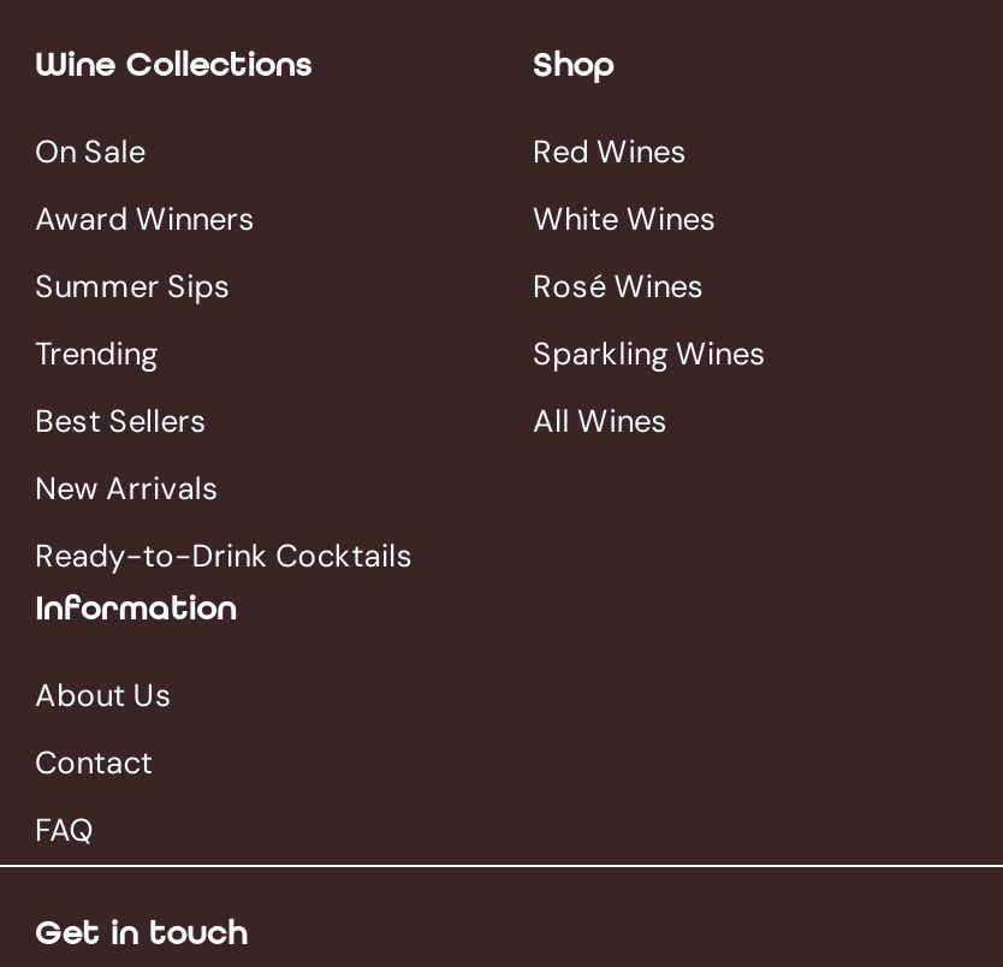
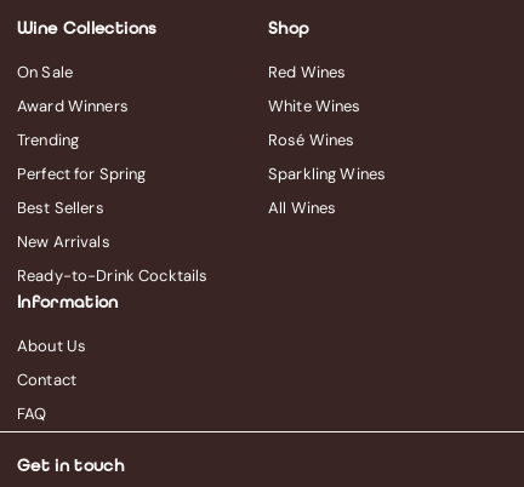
- Summer Sips

moved up: Trending

+ Perfect for Spring
